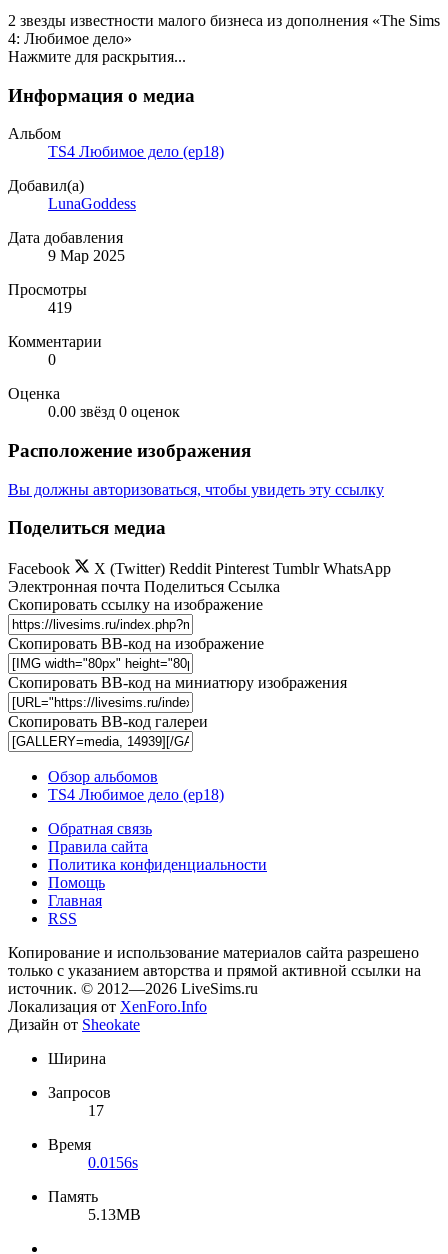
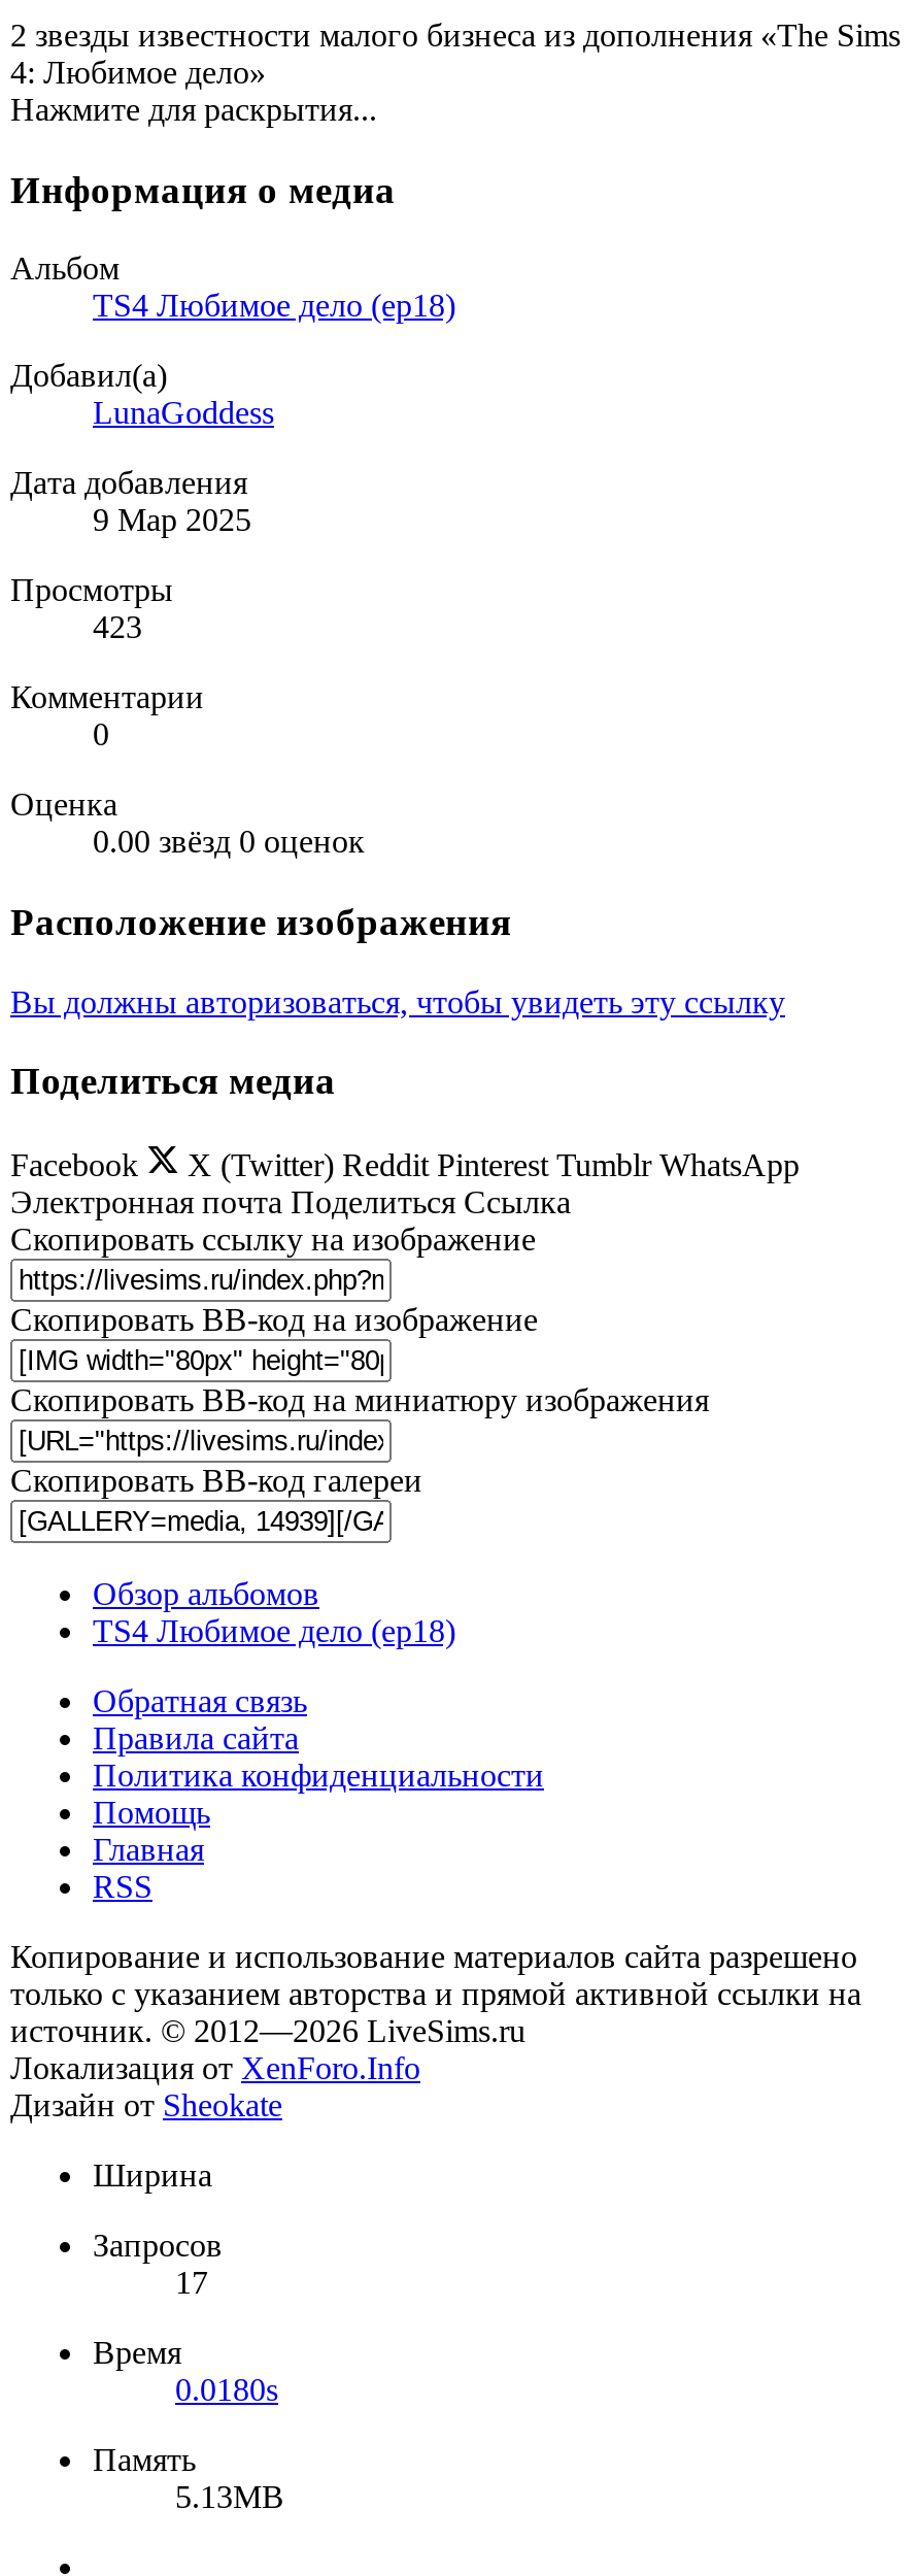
- 419
+ 423

- 0.0156s
+ 0.0180s
